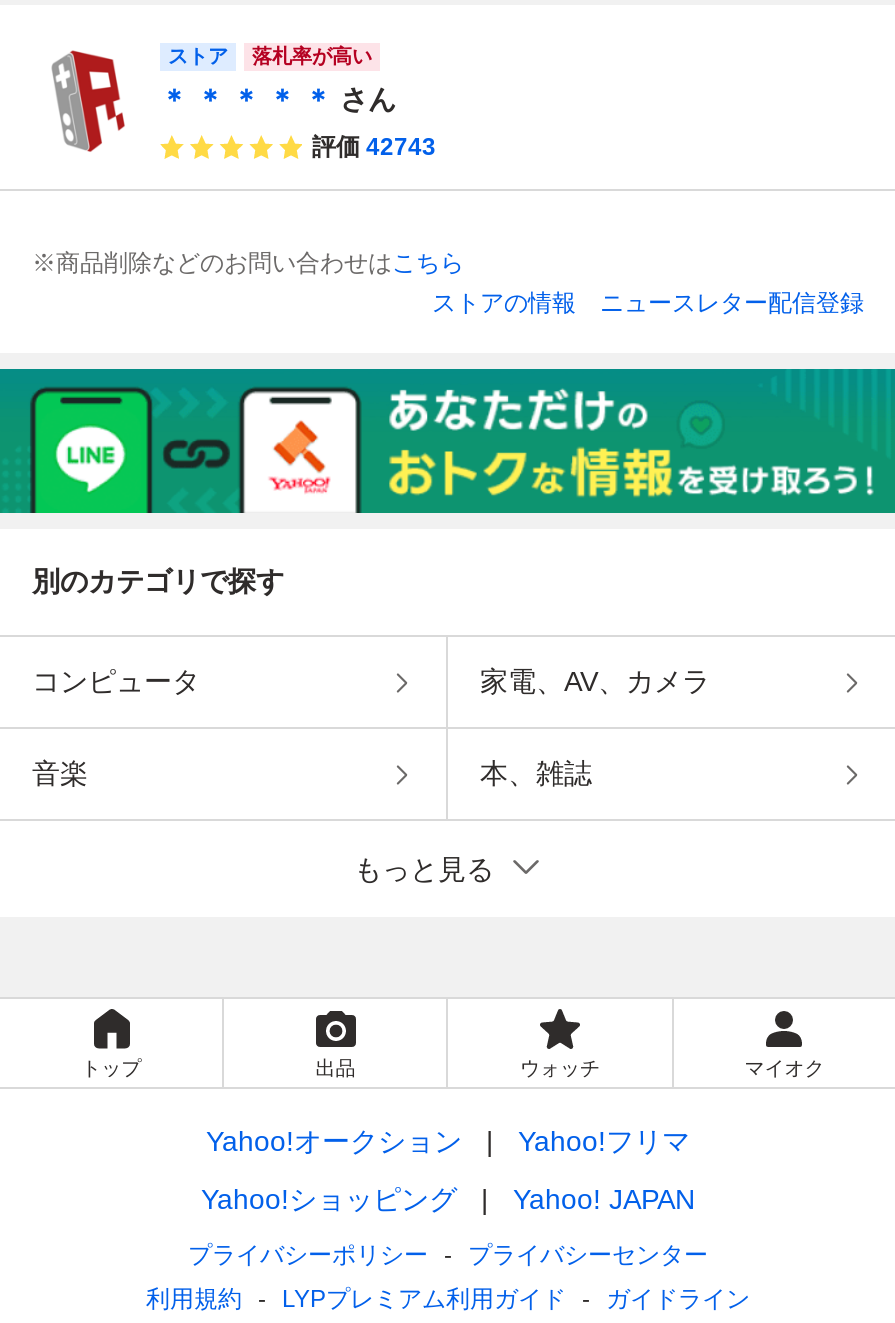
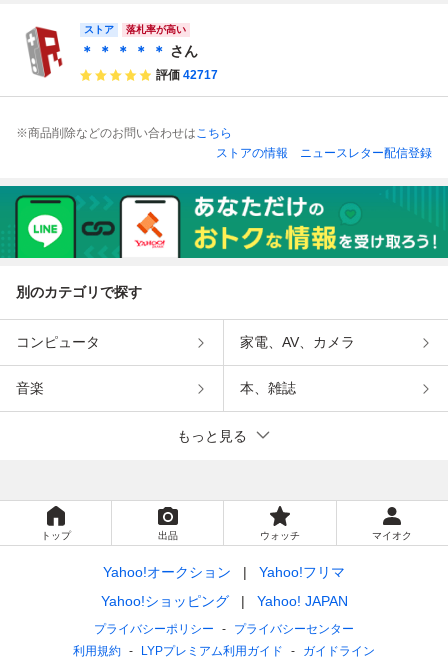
- 評価 42743
+ 評価 42717
